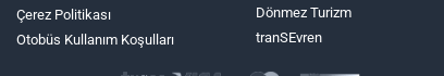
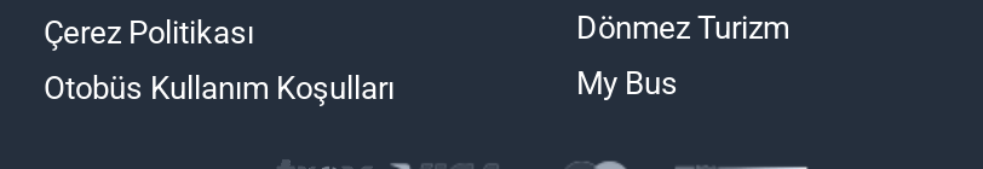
- tranSEvren
+ My Bus
